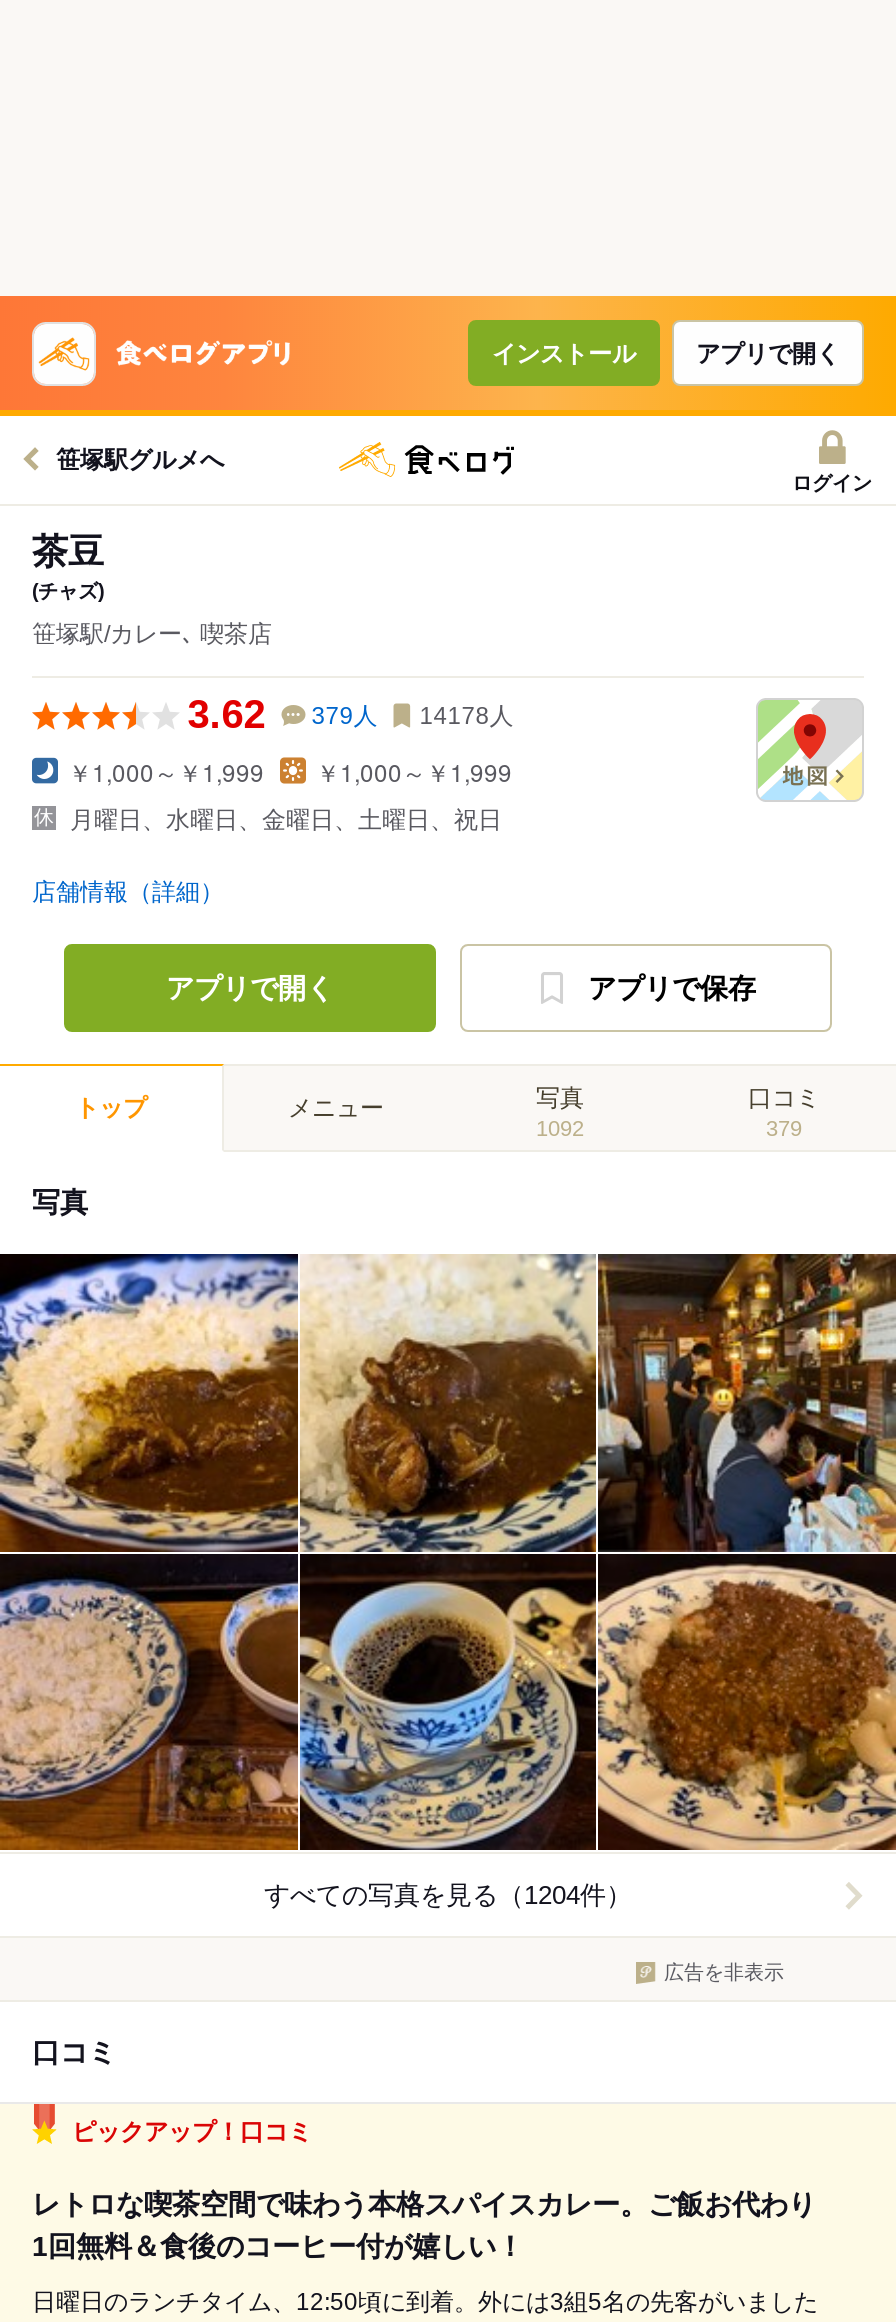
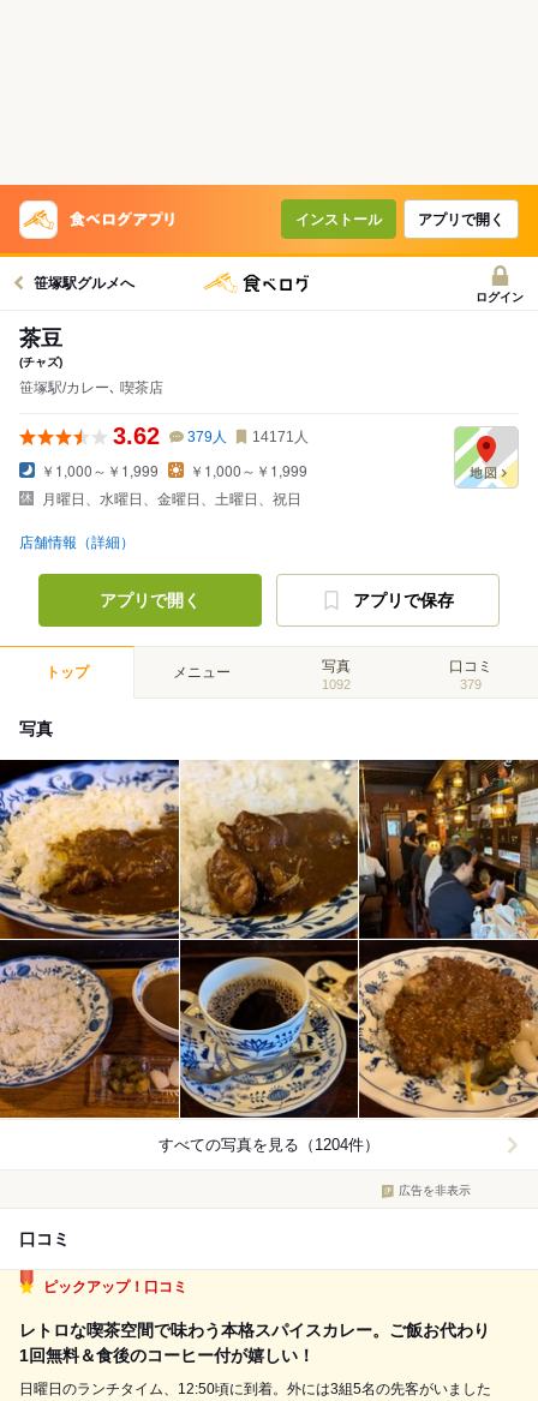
- 3.62 379人 14178人
+ 3.62 379人 14171人
